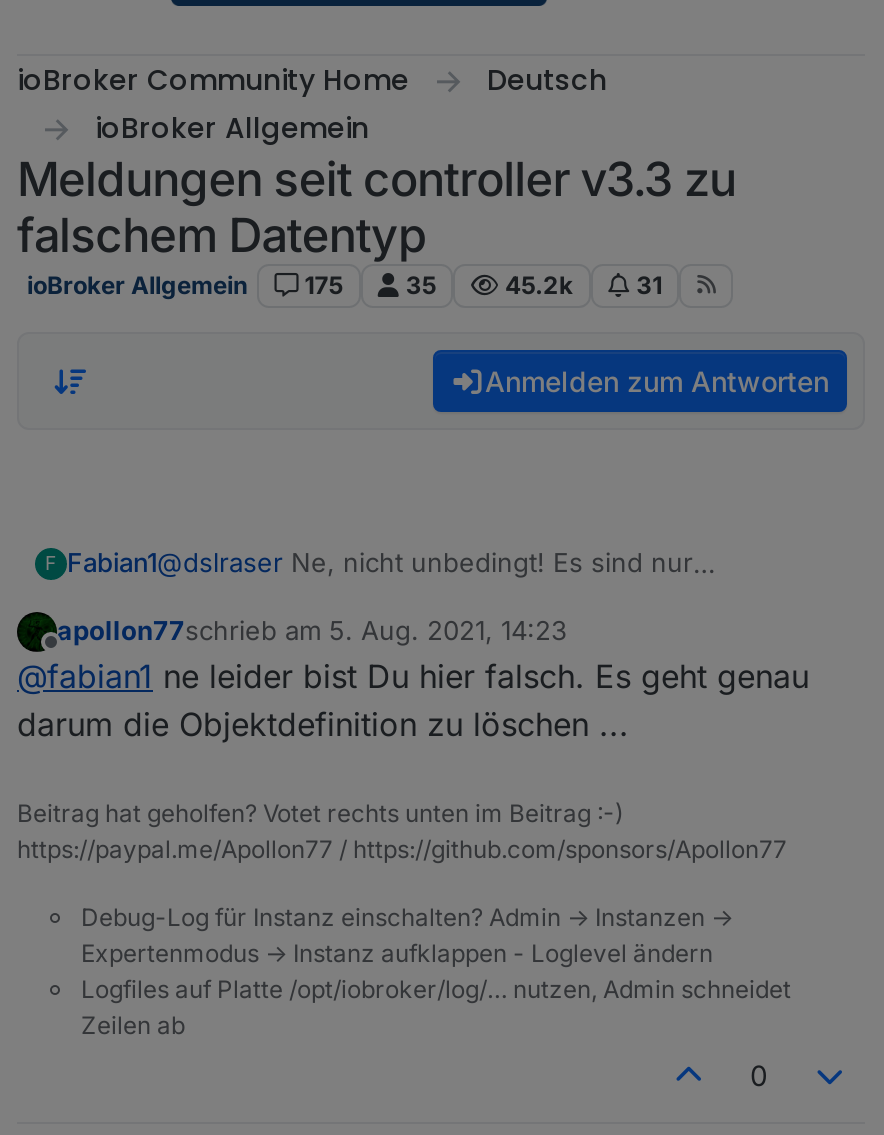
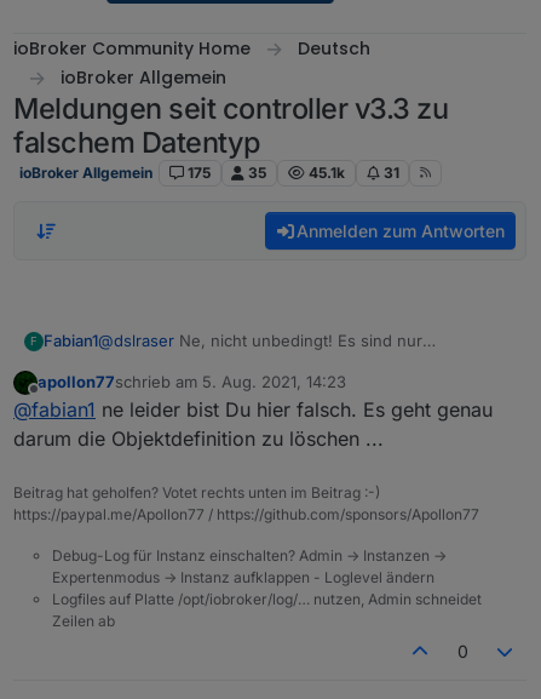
- 45.2k
+ 45.1k
